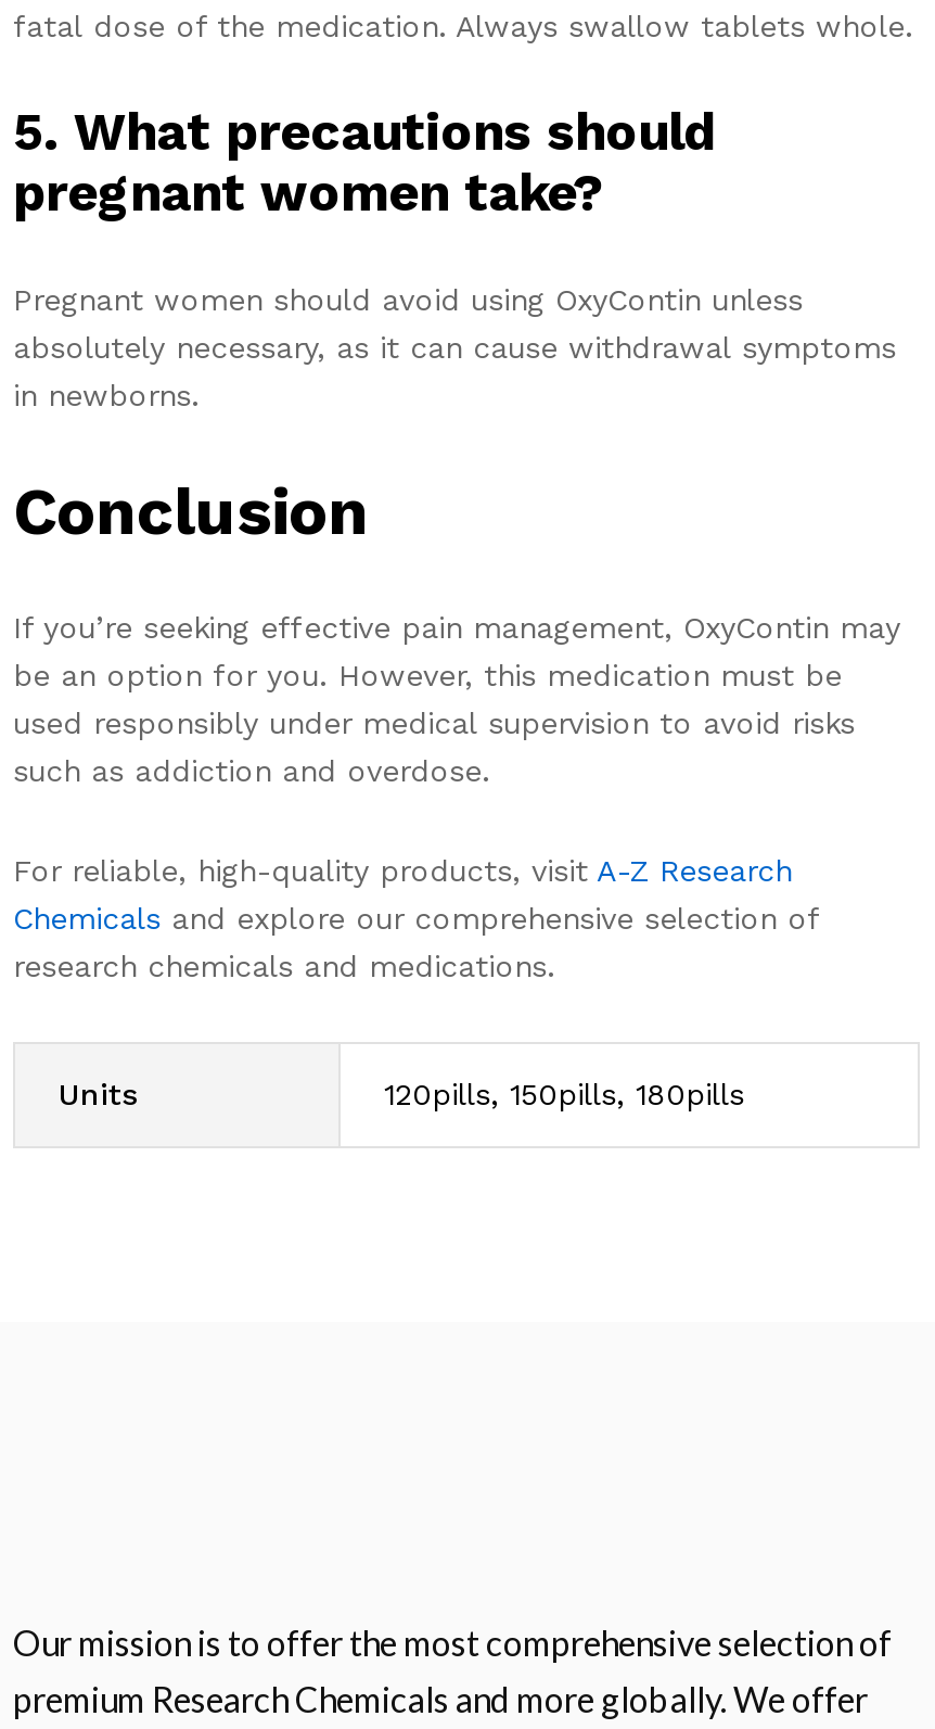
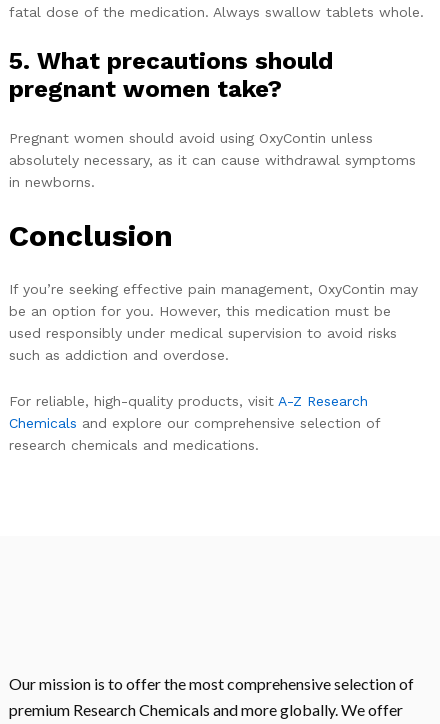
- Units
- 120pills, 150pills, 180pills
